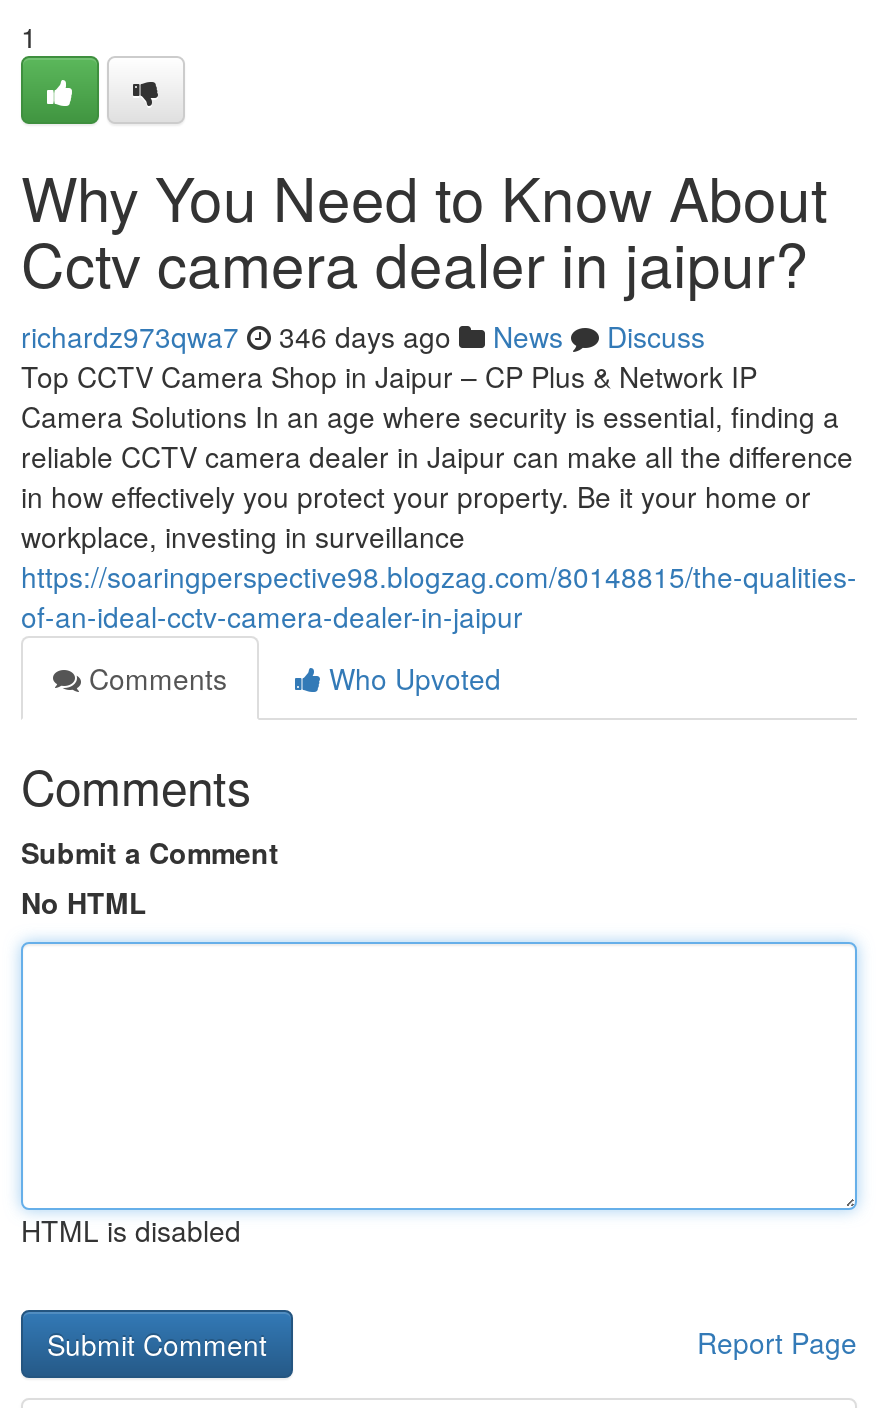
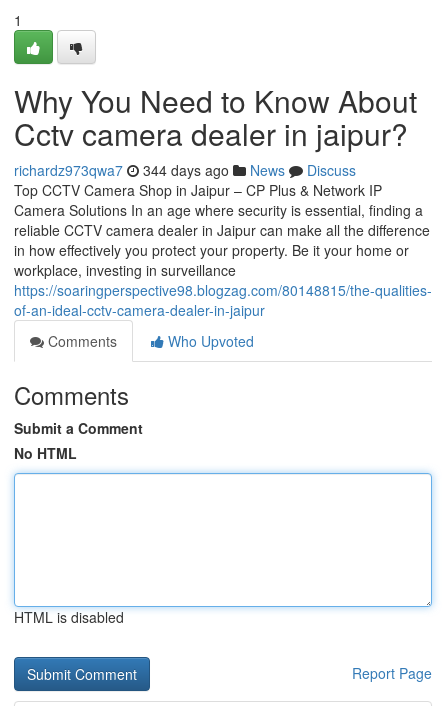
- richardz973qwa7 346 days ago News Discuss
+ richardz973qwa7 344 days ago News Discuss
